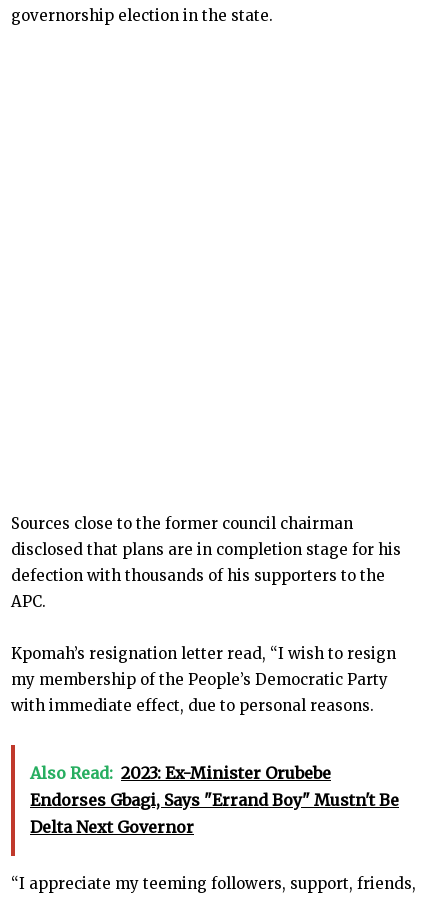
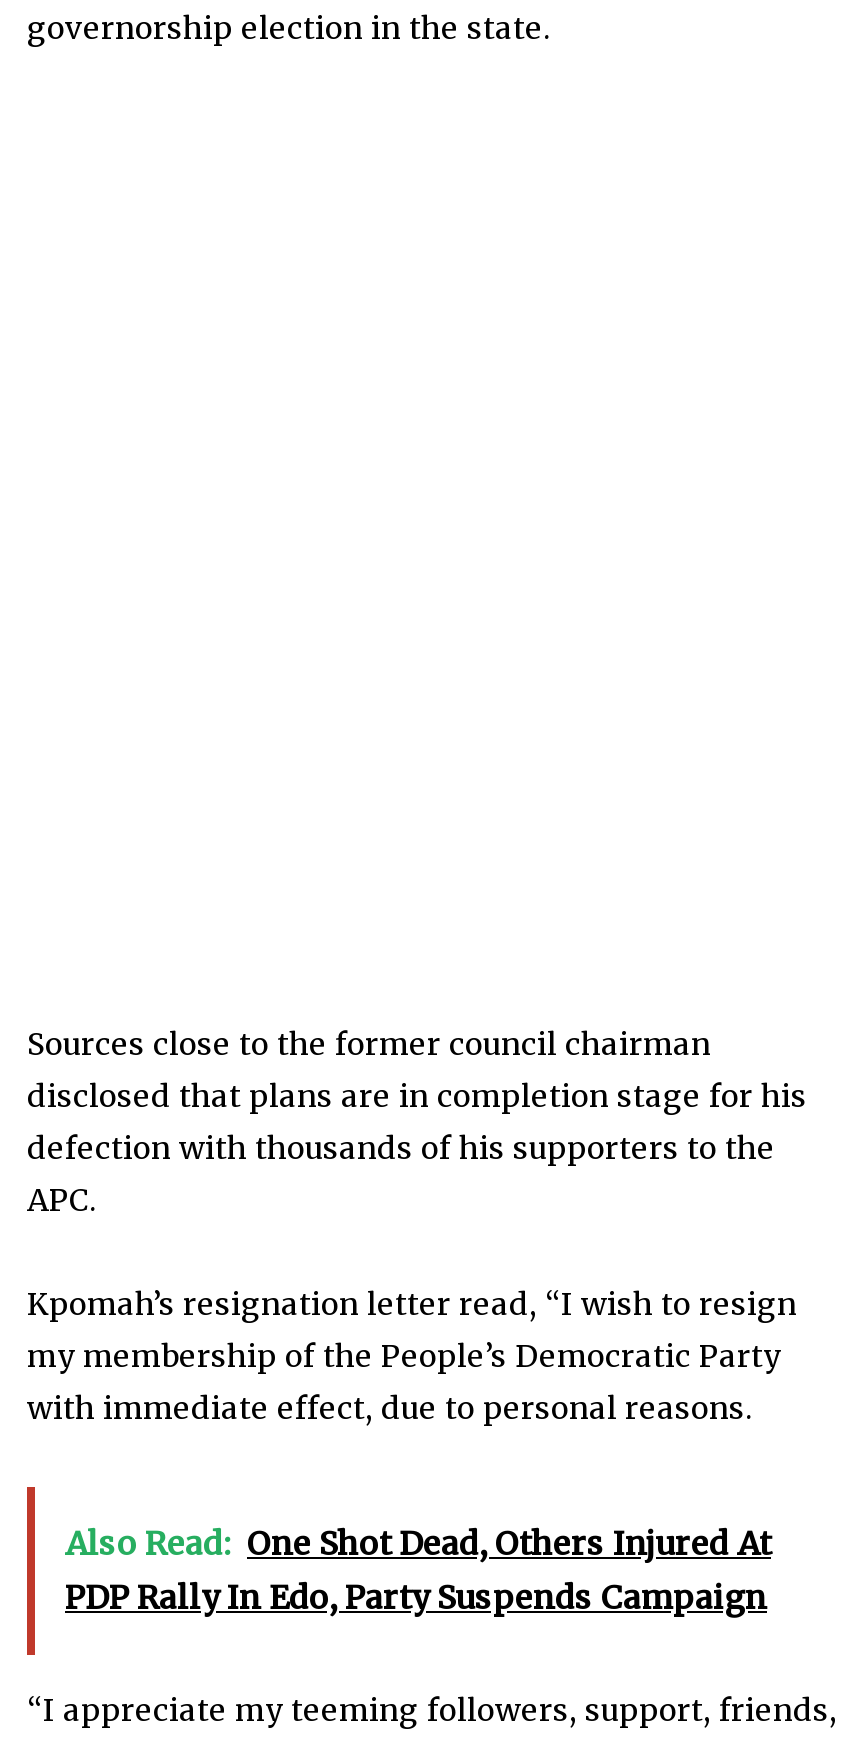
- Also Read: 2023: Ex-Minister Orubebe
- Endorses Gbagi, Says "Errand Boy" Mustn't Be
- Delta Next Governor
+ Also Read: One Shot Dead, Others Injured At
+ PDP Rally In Edo, Party Suspends Campaign
